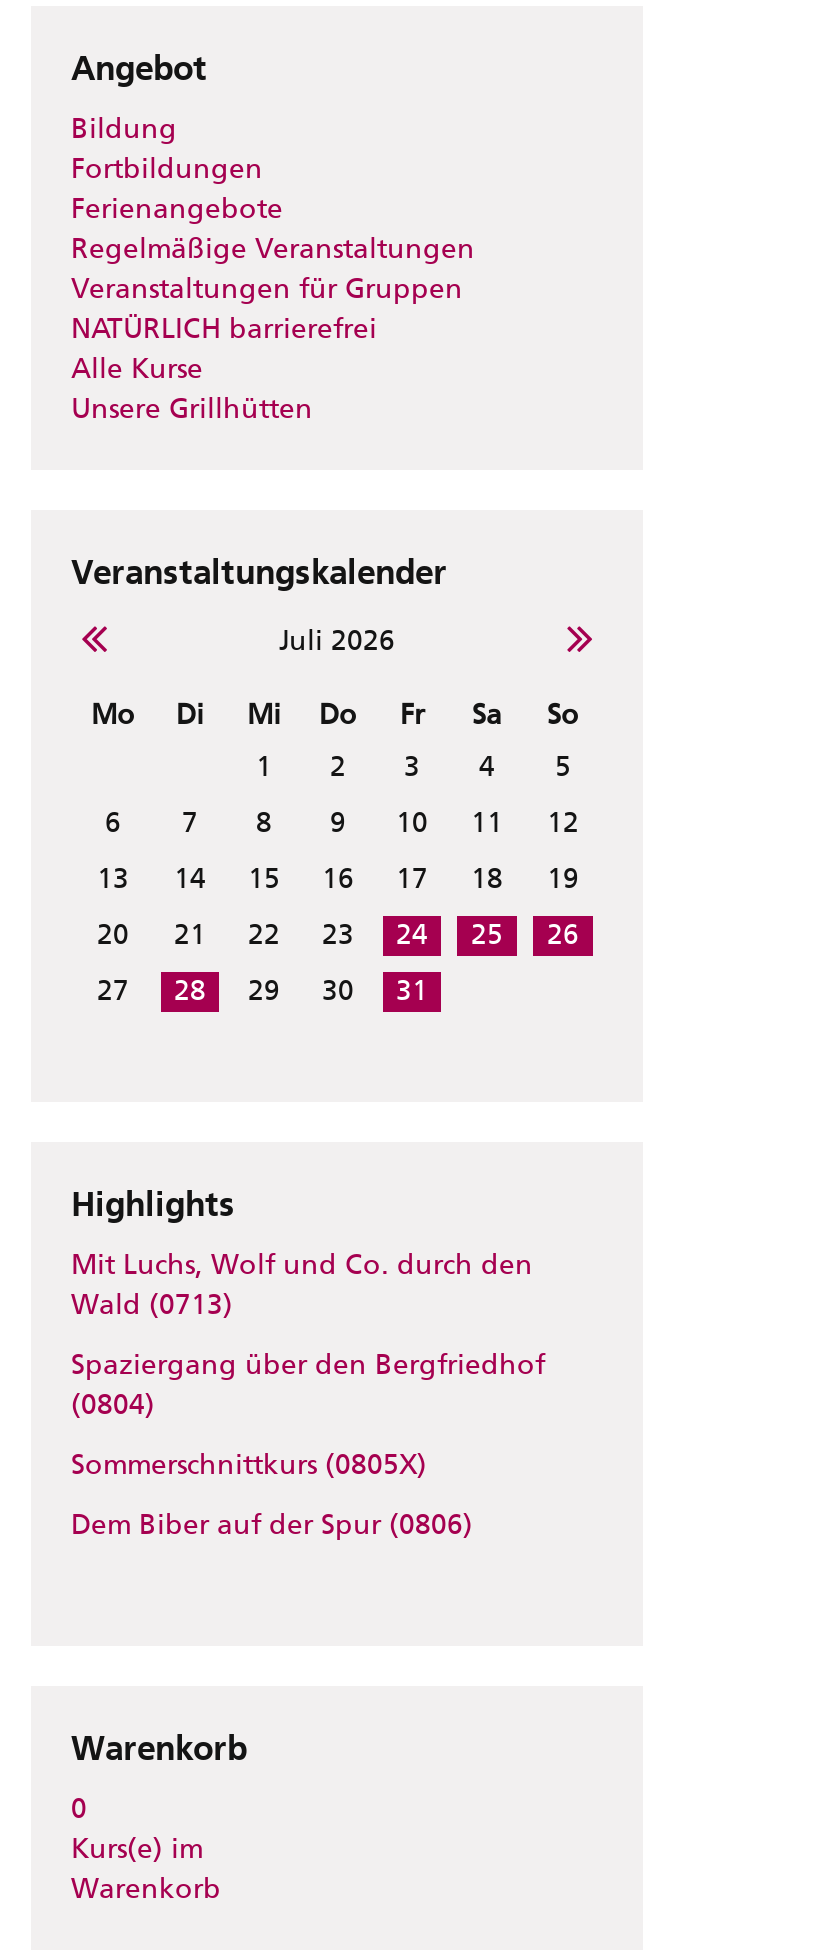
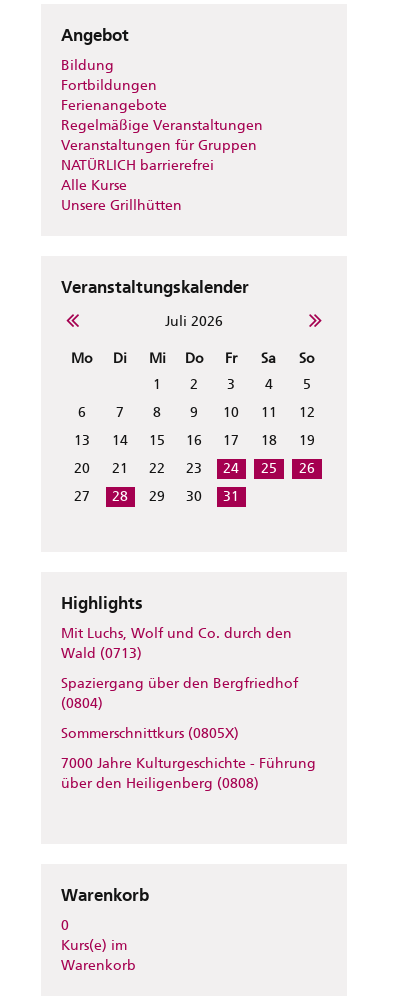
- Dem Biber auf der Spur (0806)
+ 7000 Jahre Kulturgeschichte - Führung
+ über den Heiligenberg (0808)
